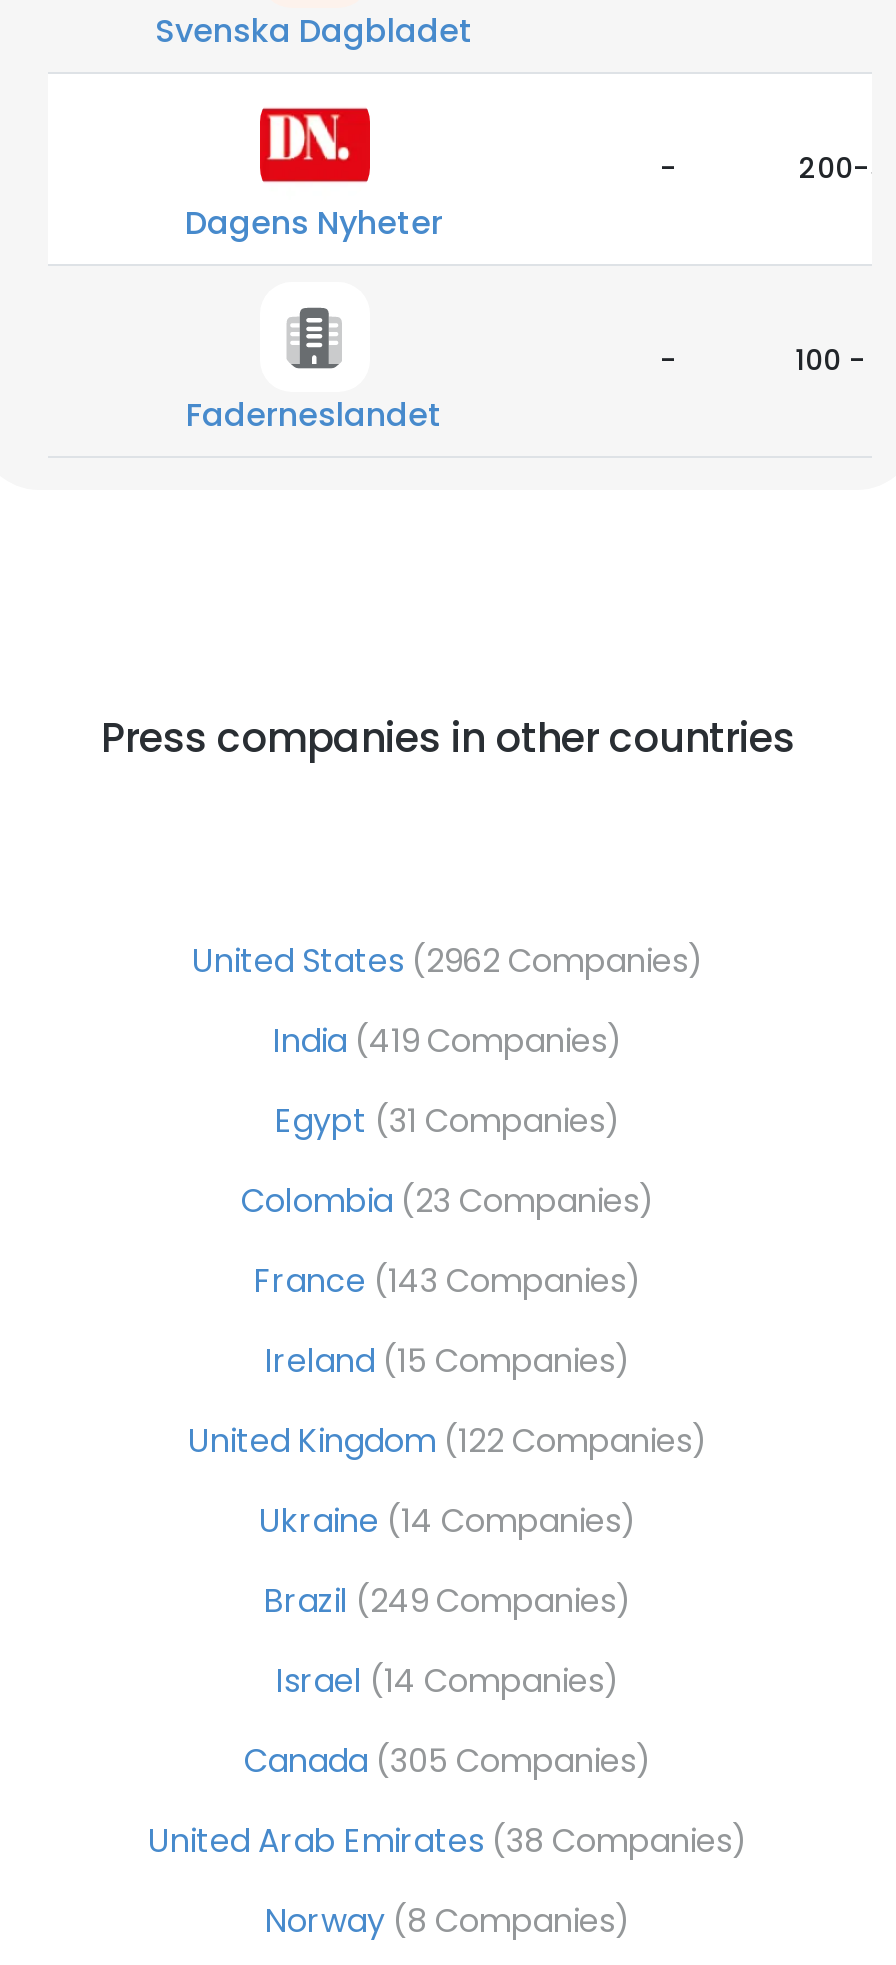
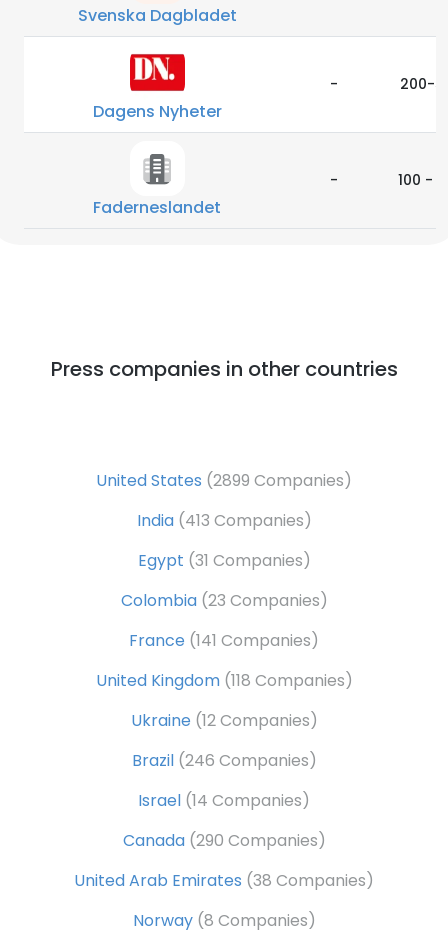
- United States (2962 Companies)
+ United States (2899 Companies)

- India (419 Companies)
+ India (413 Companies)

- France (143 Companies)
- Ireland (15 Companies)
- United Kingdom (122 Companies)
- Ukraine (14 Companies)
- Brazil (249 Companies)
+ France (141 Companies)
+ United Kingdom (118 Companies)
+ Ukraine (12 Companies)
+ Brazil (246 Companies)

- Canada (305 Companies)
+ Canada (290 Companies)
